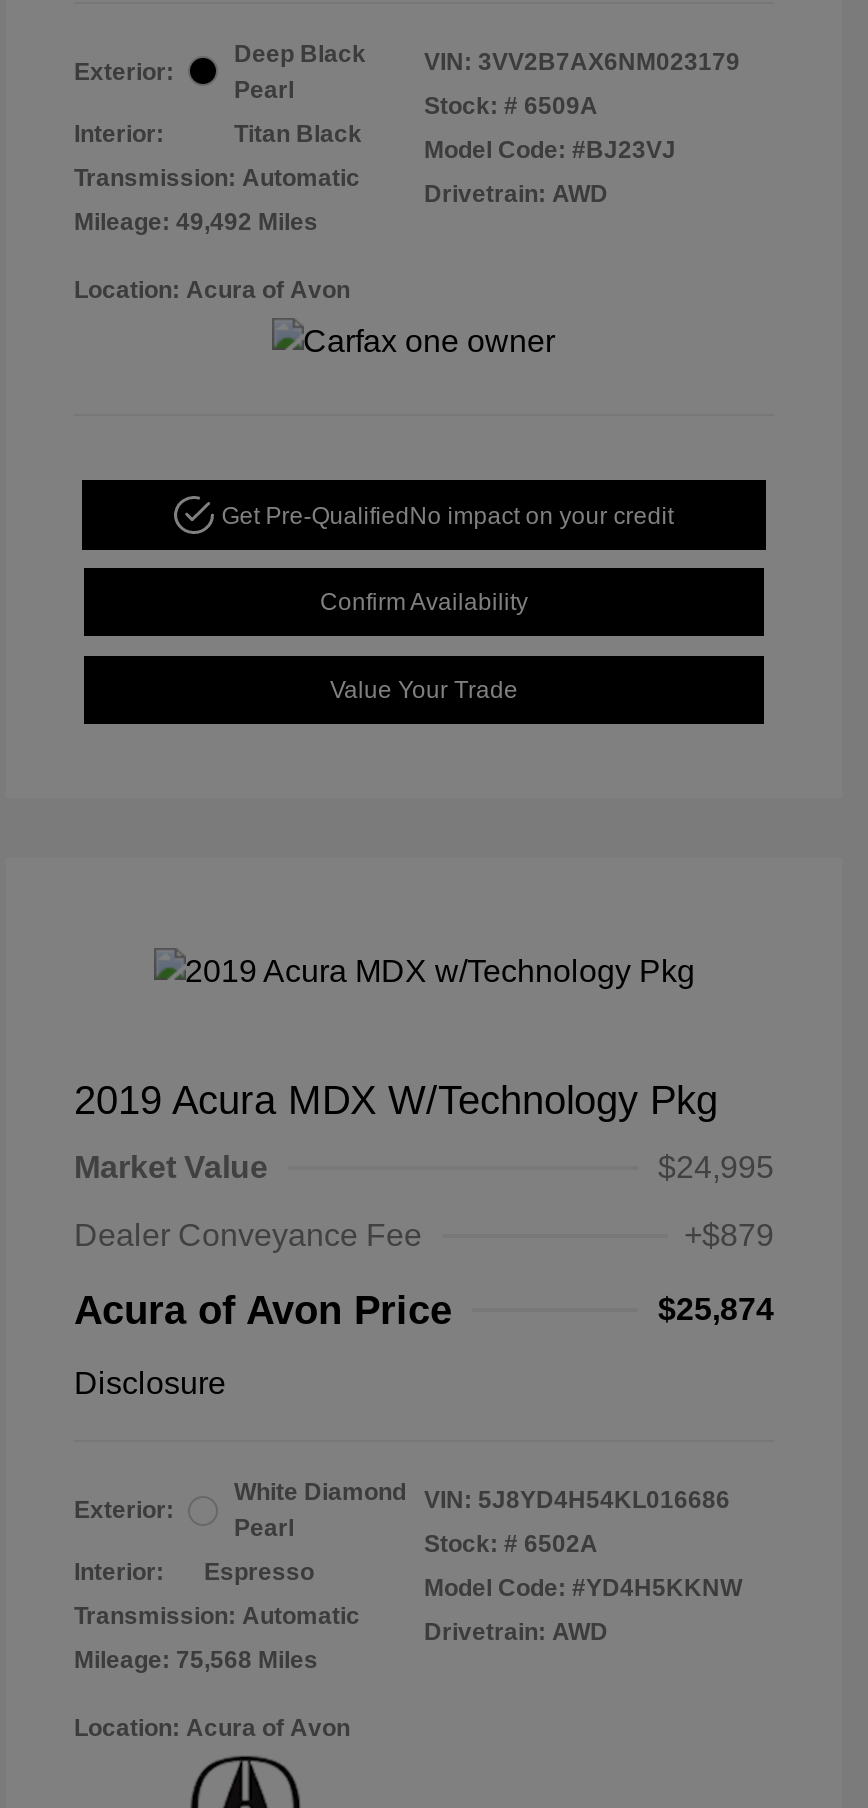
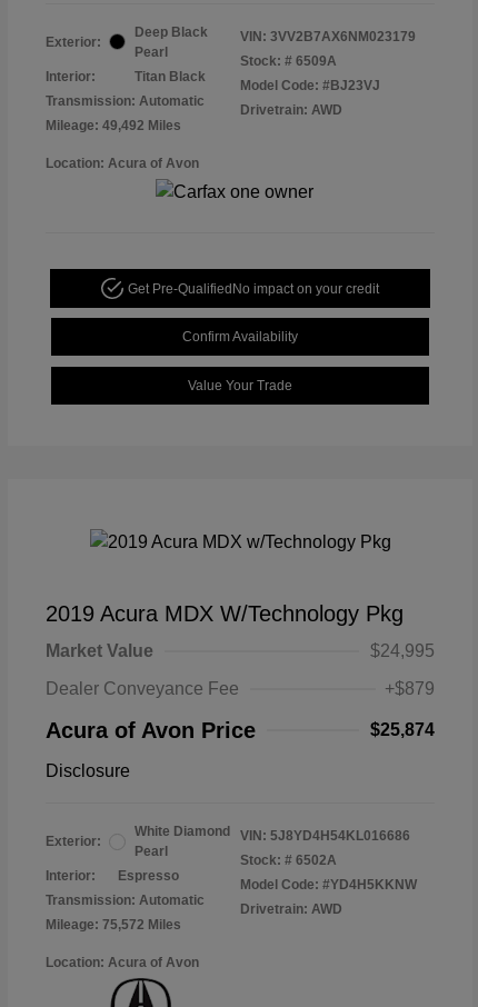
- Mileage: 75,568 Miles
+ Mileage: 75,572 Miles
